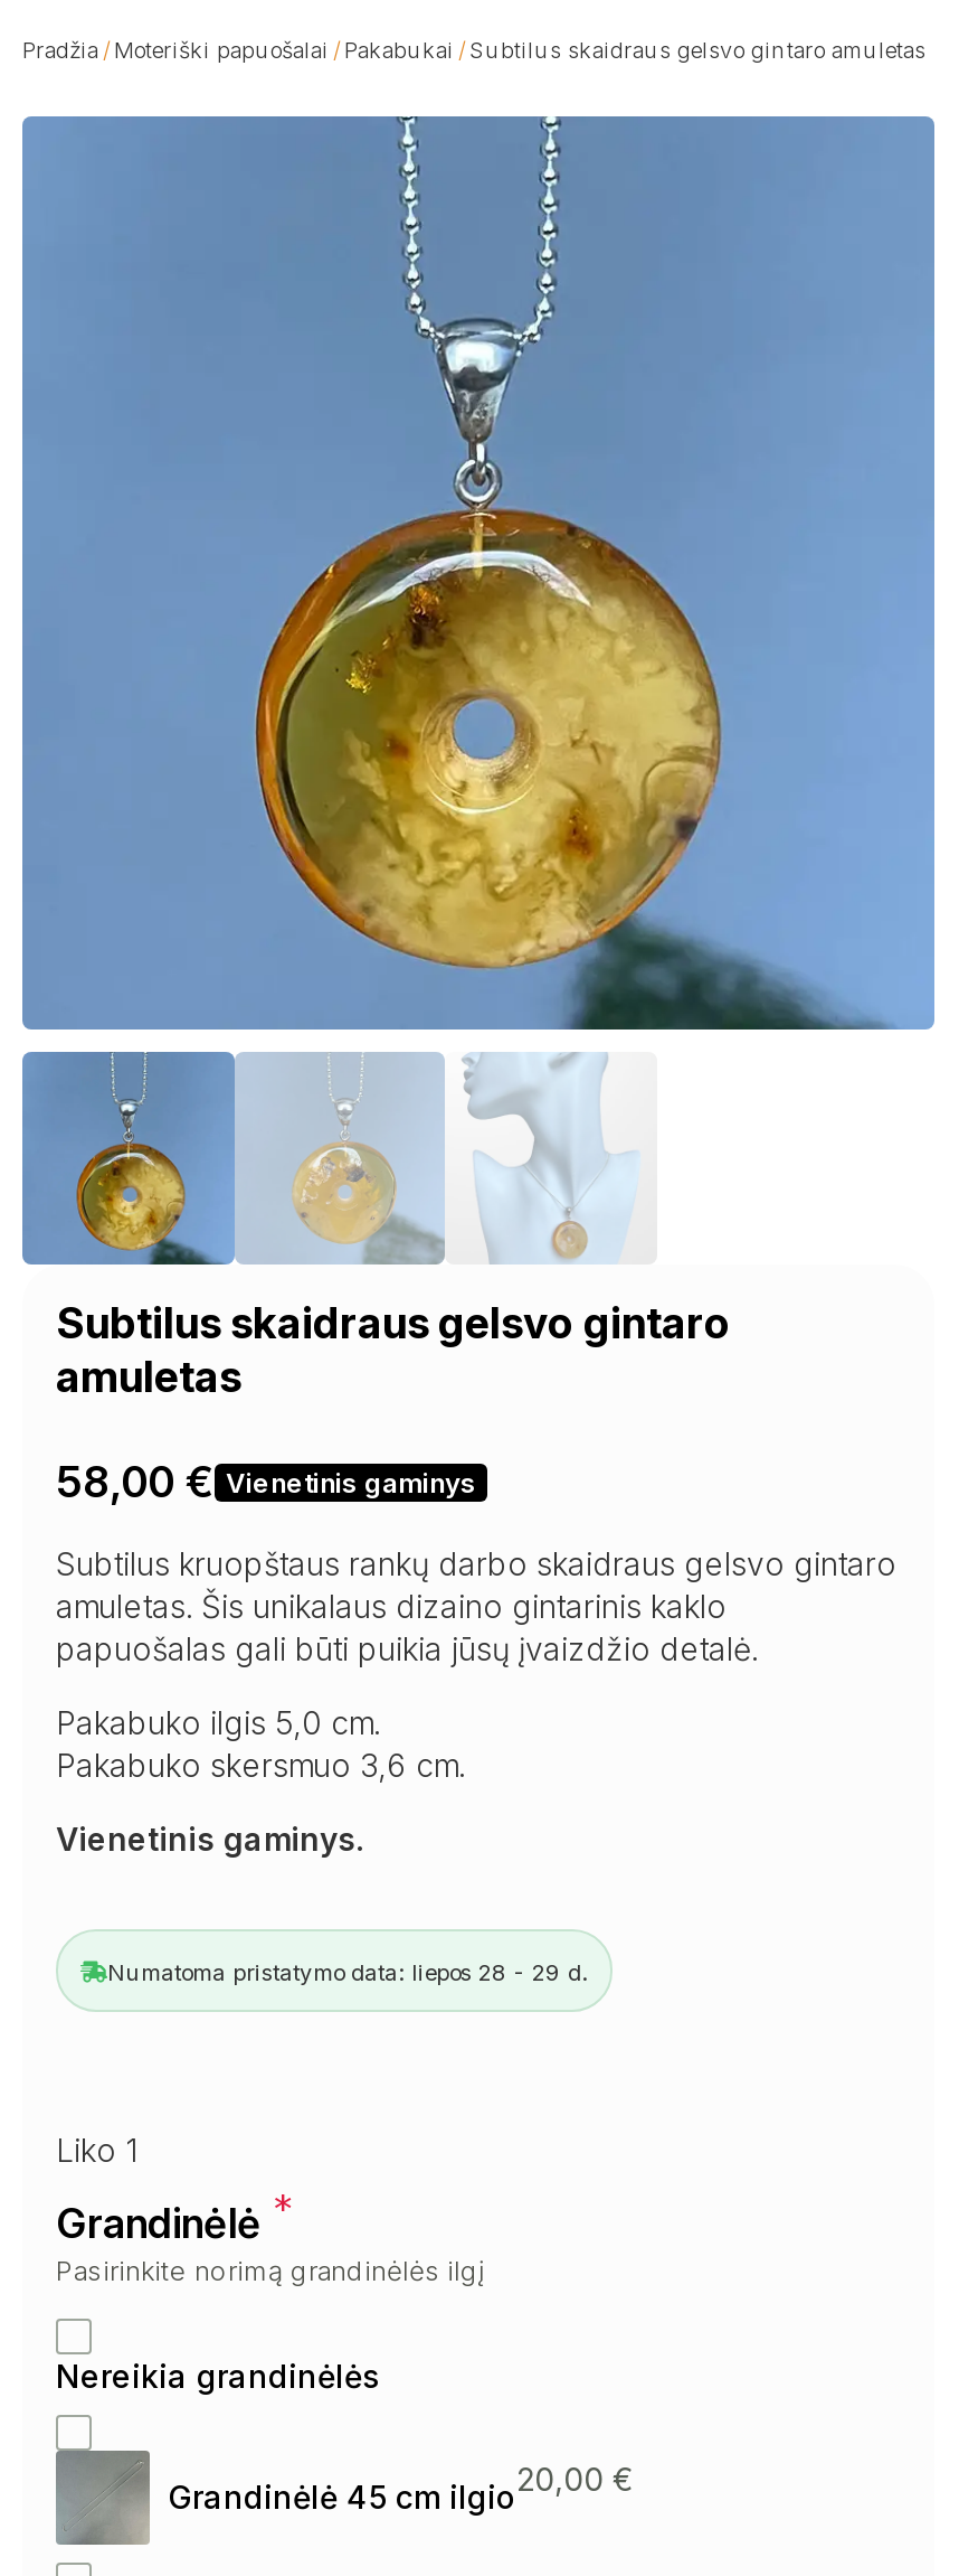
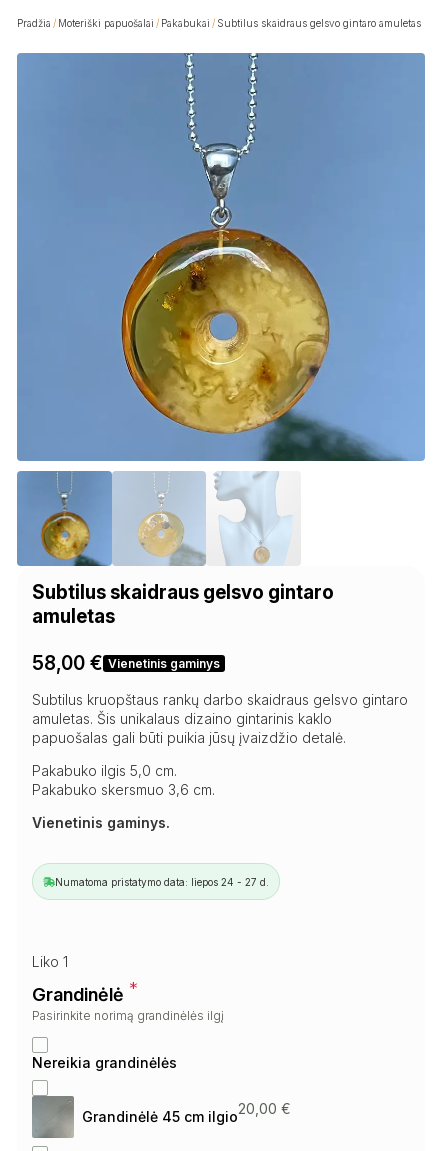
- Numatoma pristatymo data: liepos 28 - 29 d.
+ Numatoma pristatymo data: liepos 24 - 27 d.
